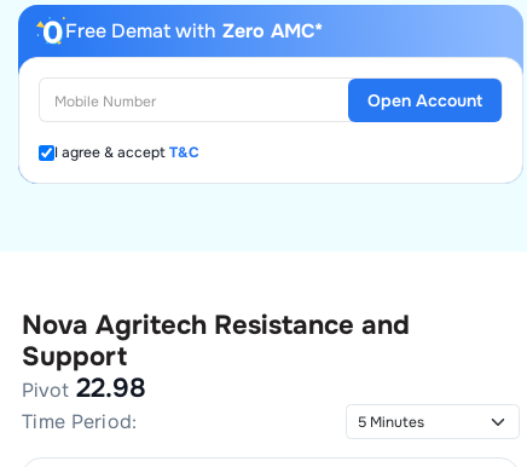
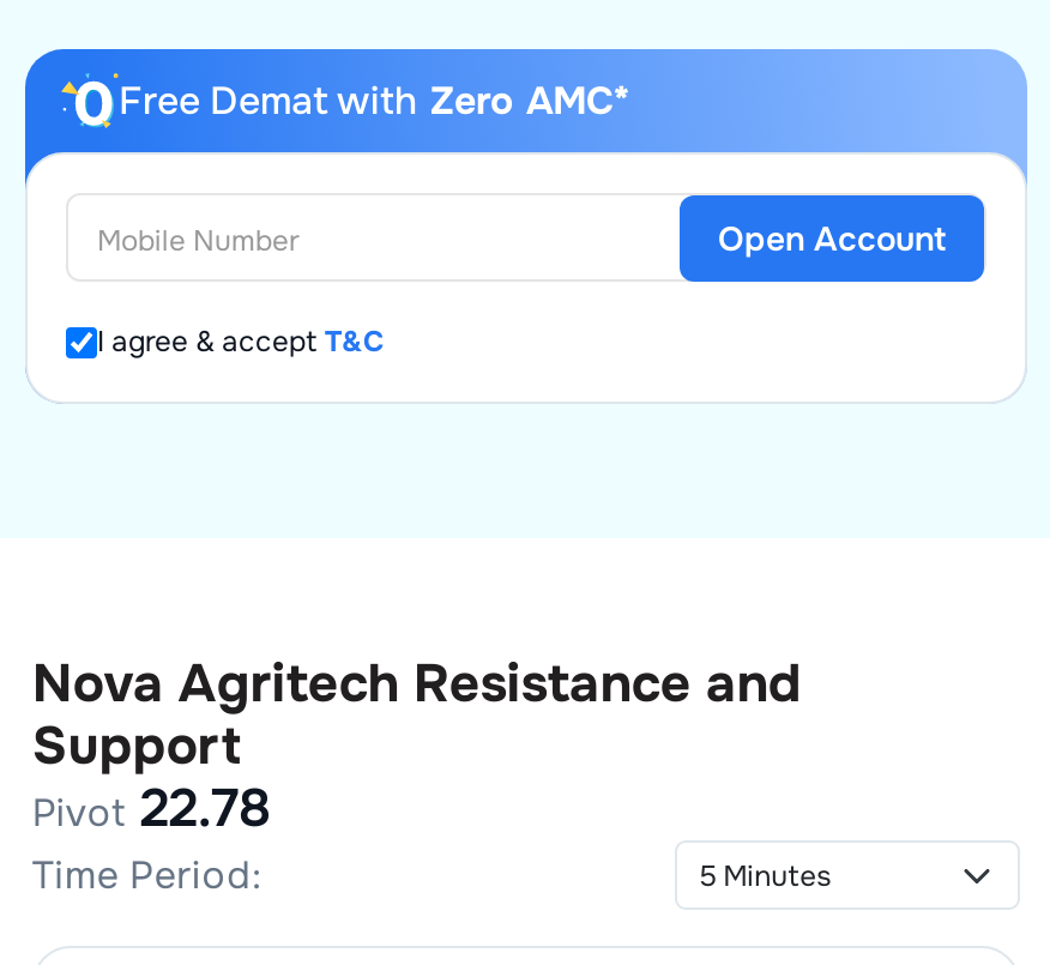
- Pivot 22.98
+ Pivot 22.78
